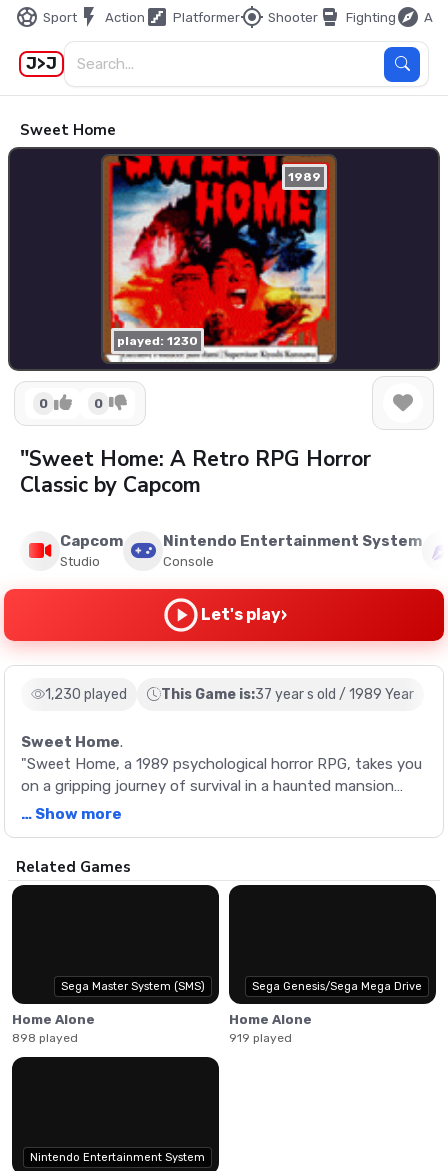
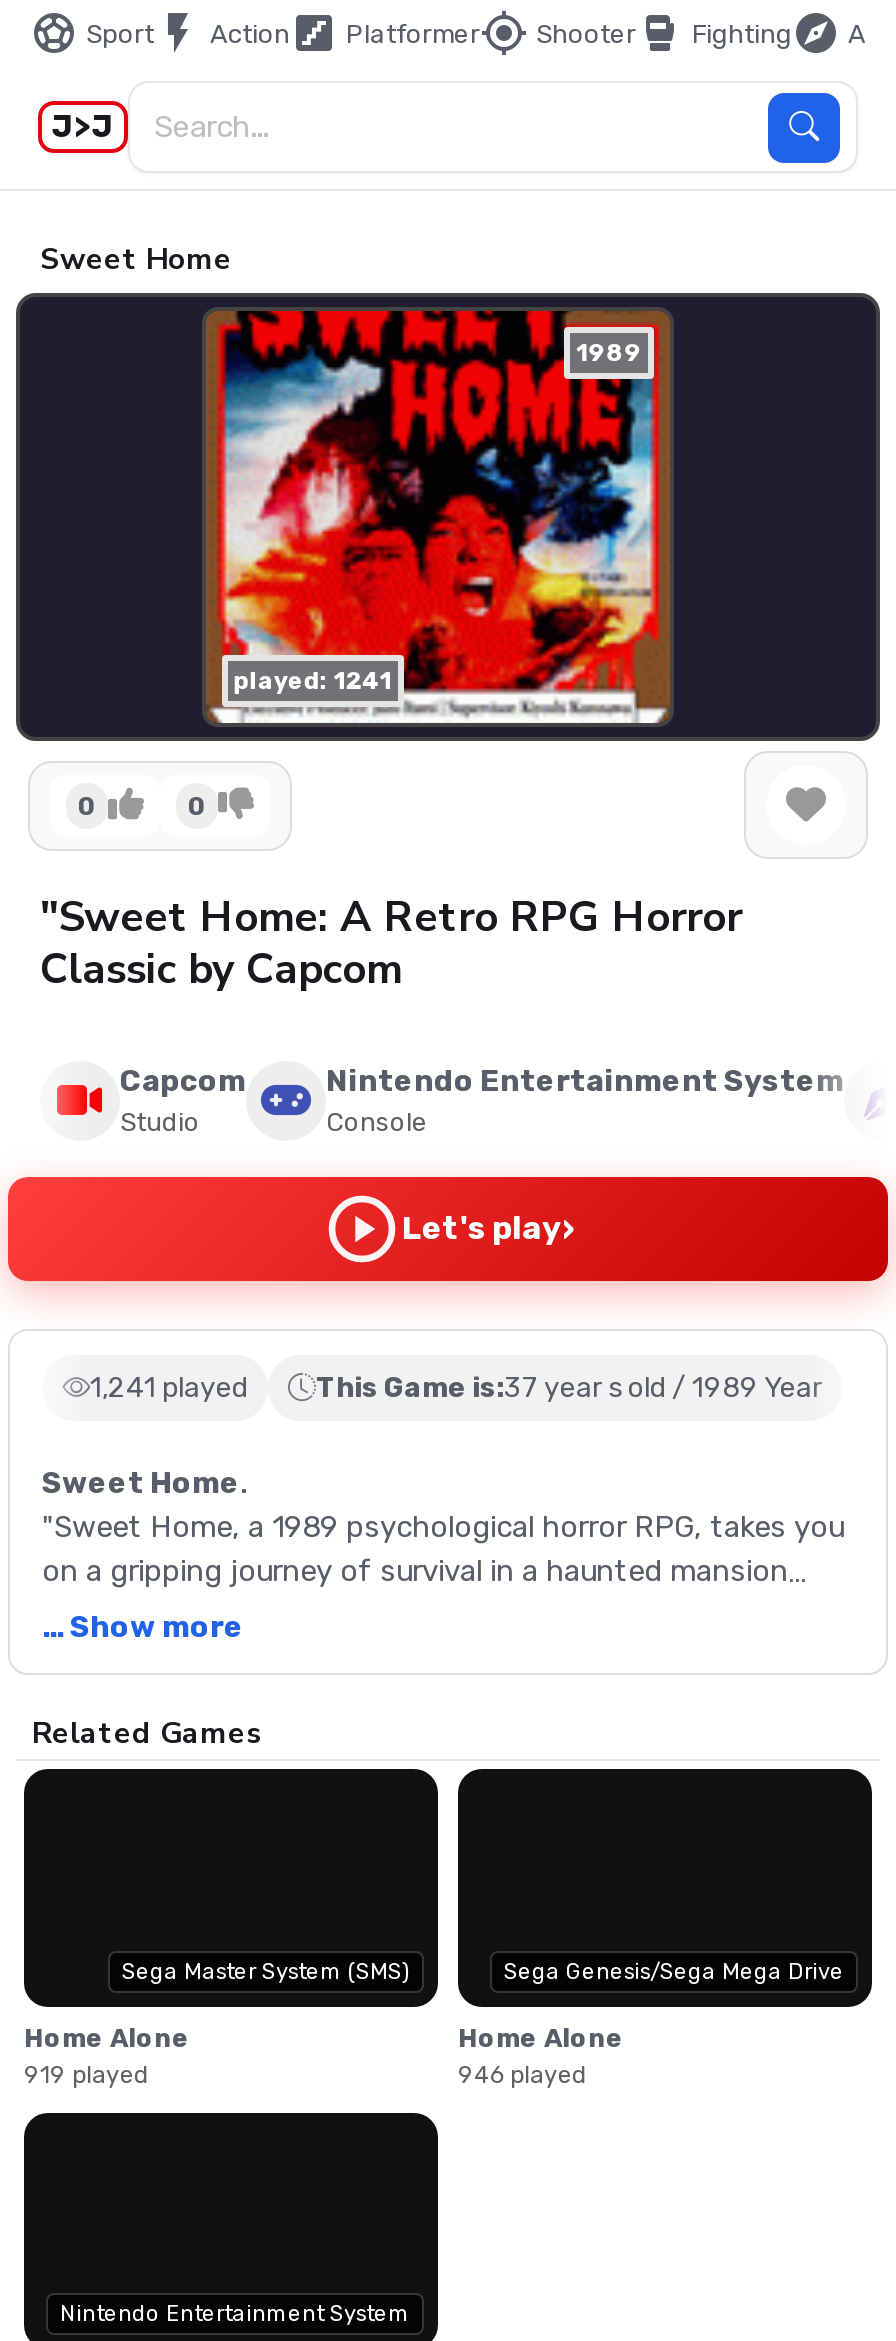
- played: 1230
+ played: 1241

- 1,230 played This Game is:37 year s old / 1989 Year
+ 1,241 played This Game is:37 year s old / 1989 Year

- 898 played
+ 919 played

- 919 played
+ 946 played
